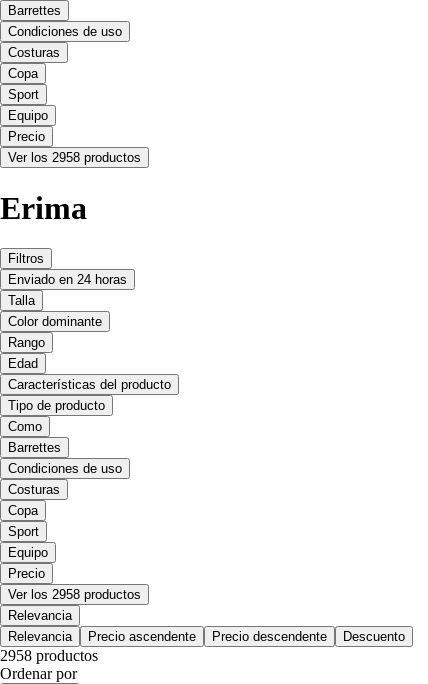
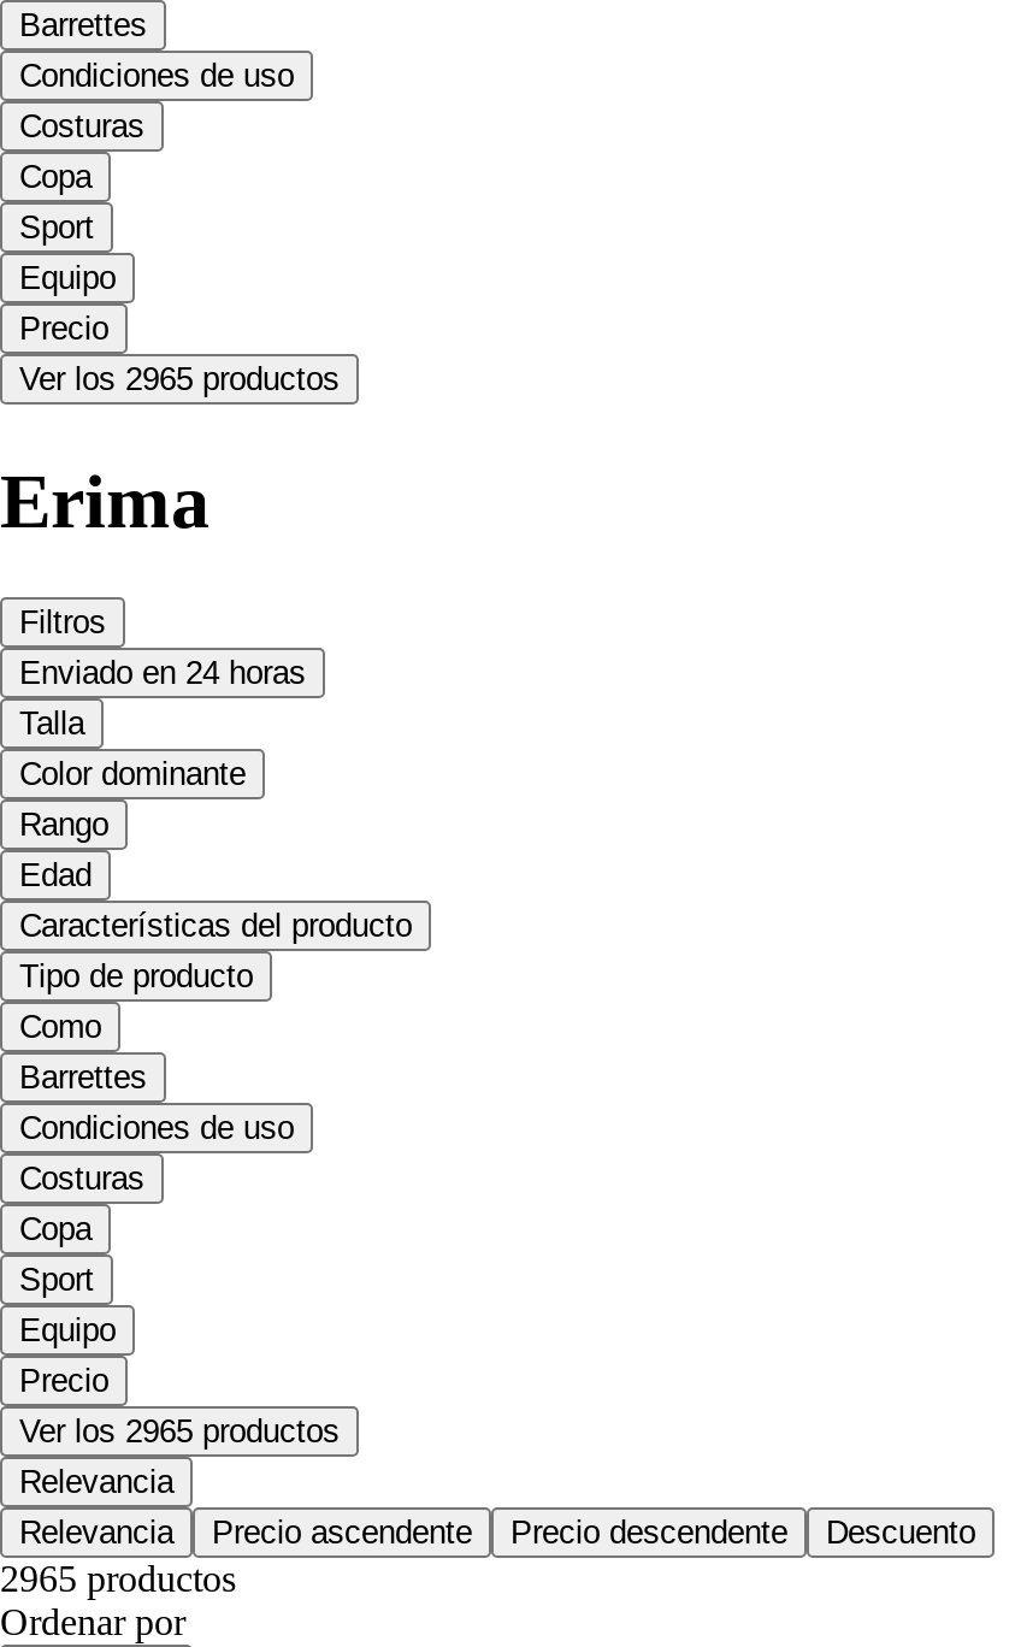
- Ver los 2958 productos
+ Ver los 2965 productos

- Ver los 2958 productos
+ Ver los 2965 productos

- 2958 productos
+ 2965 productos
